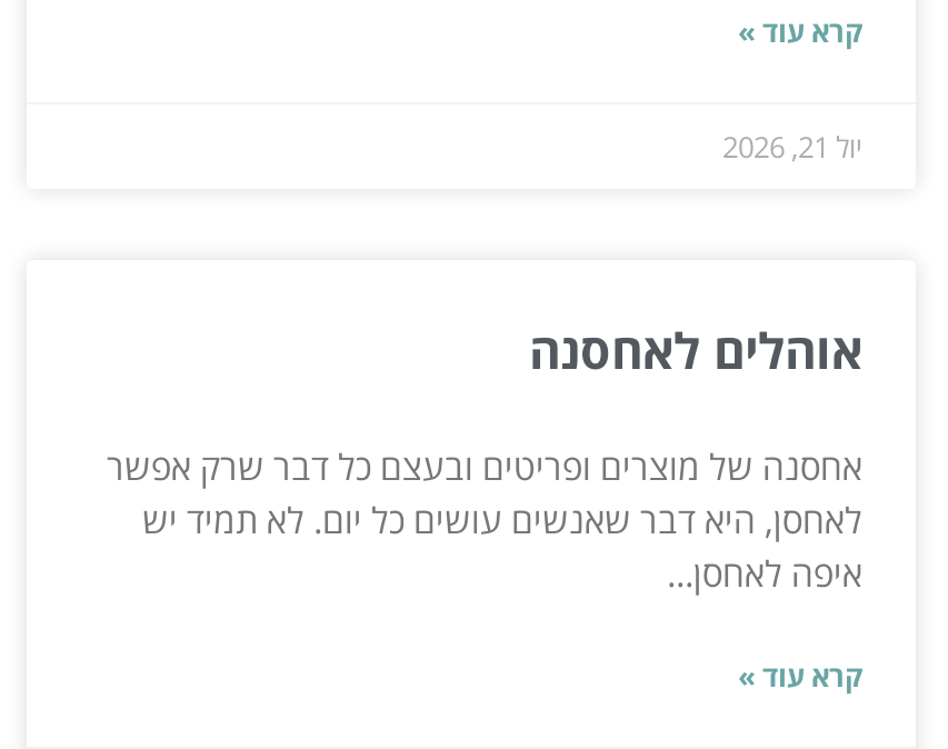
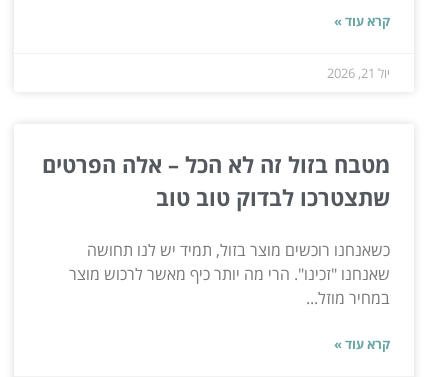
- אוהלים לאחסנה
+ מטבח בזול זה לא הכל – אלה הפרטים
+ שתצטרכו לבדוק טוב טוב

- אחסנה של מוצרים ופריטים ובעצם כל דבר שרק אפשר
- לאחסן, היא דבר שאנשים עושים כל יום. לא תמיד יש
- איפה לאחסן...
+ כשאנחנו רוכשים מוצר בזול, תמיד יש לנו תחושה
+ שאנחנו "זכינו". הרי מה יותר כיף מאשר לרכוש מוצר
+ במחיר מוזל...
